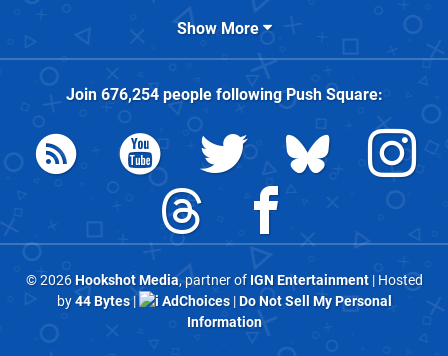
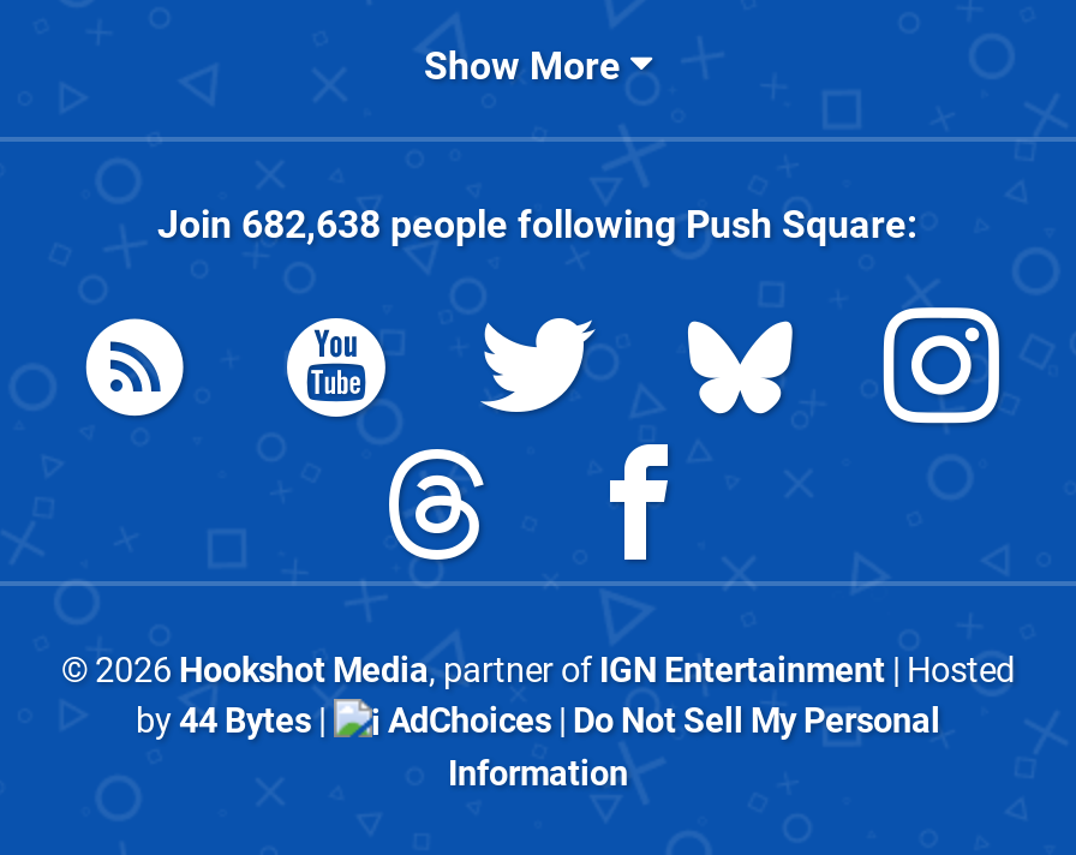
- Join 676,254 people following Push Square:
+ Join 682,638 people following Push Square:
